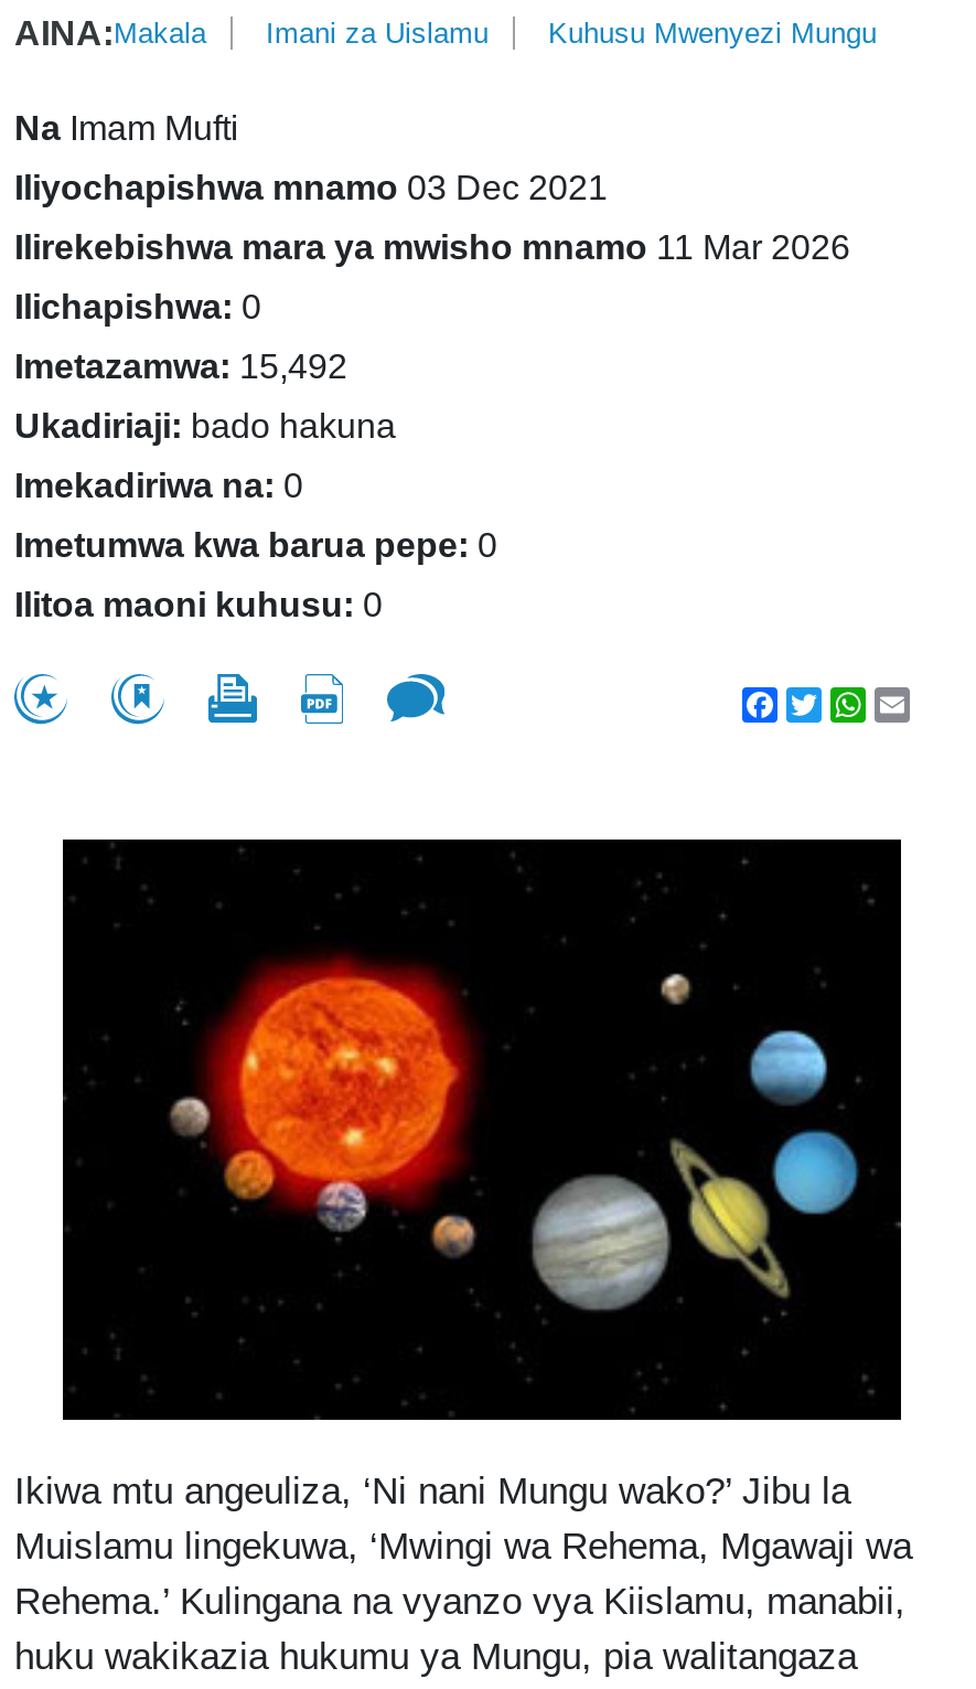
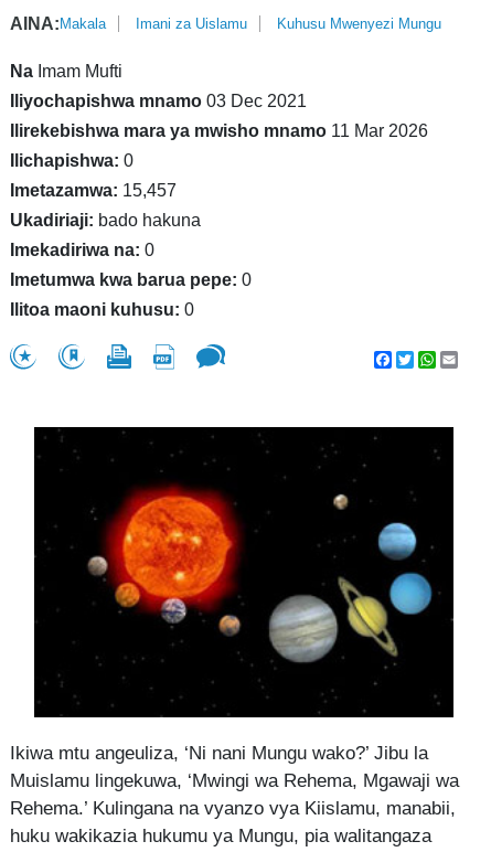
- Imetazamwa: 15,492
+ Imetazamwa: 15,457
